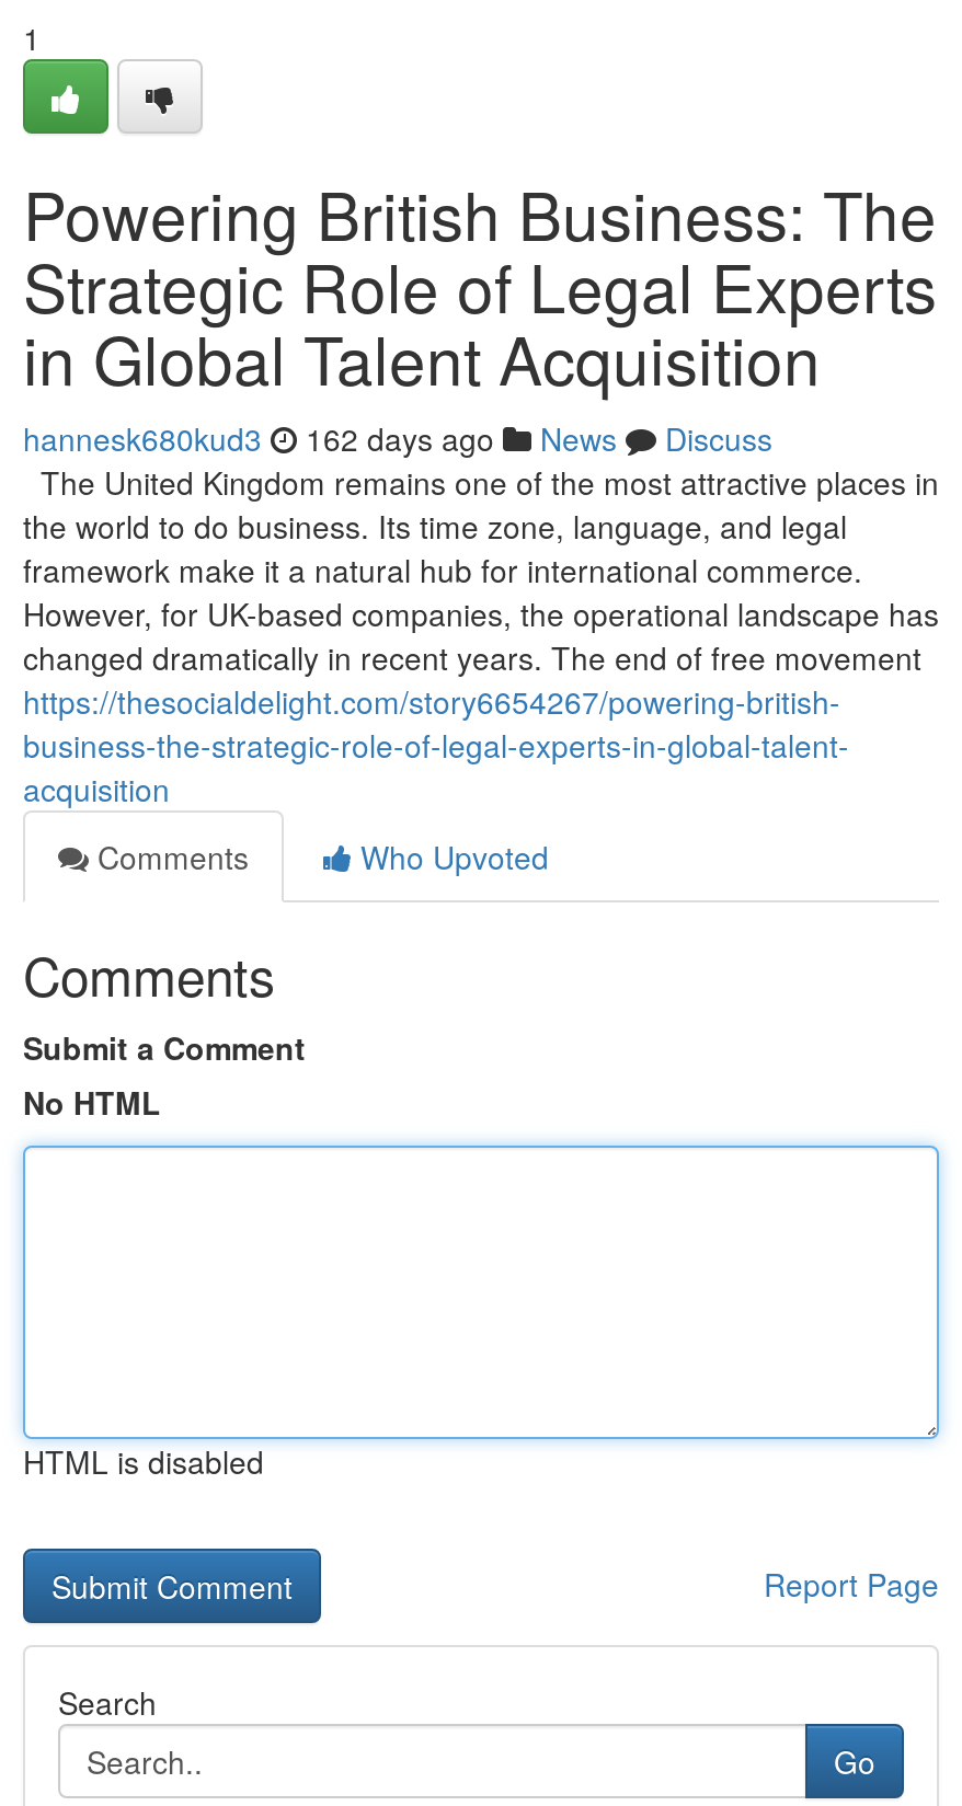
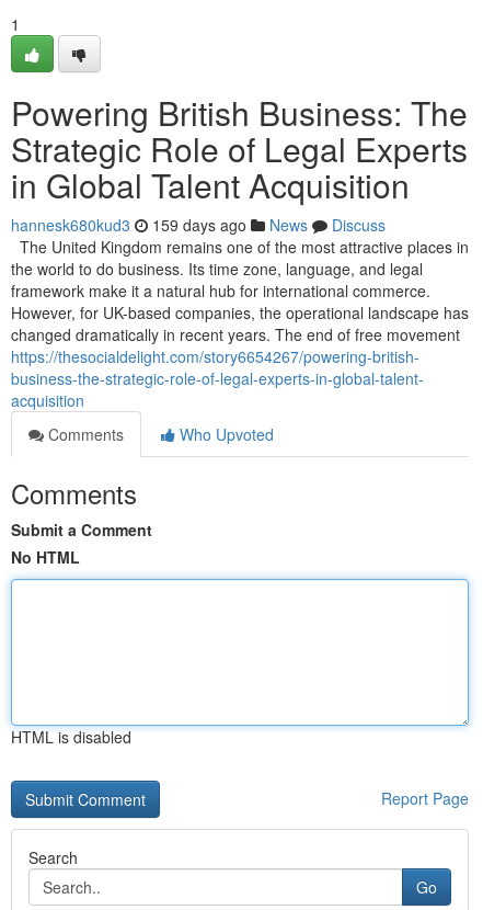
- hannesk680kud3 162 days ago News Discuss
+ hannesk680kud3 159 days ago News Discuss
